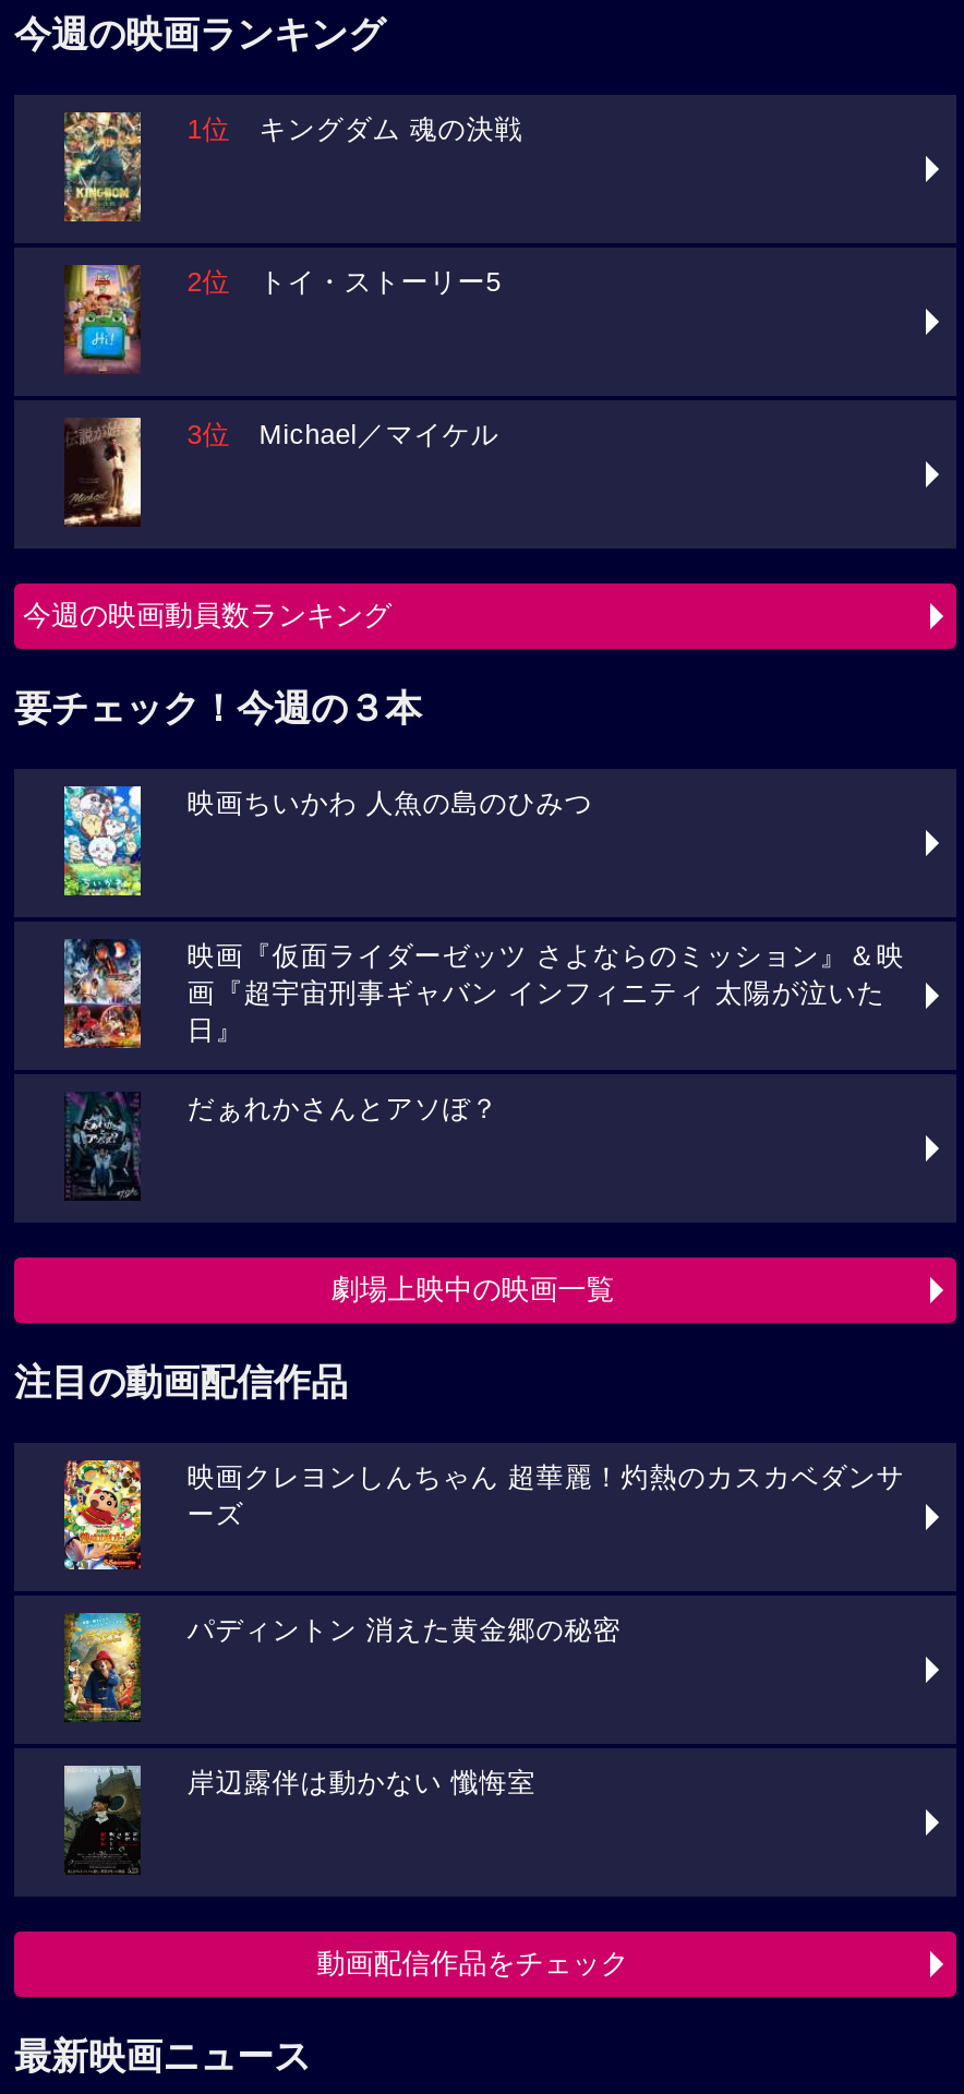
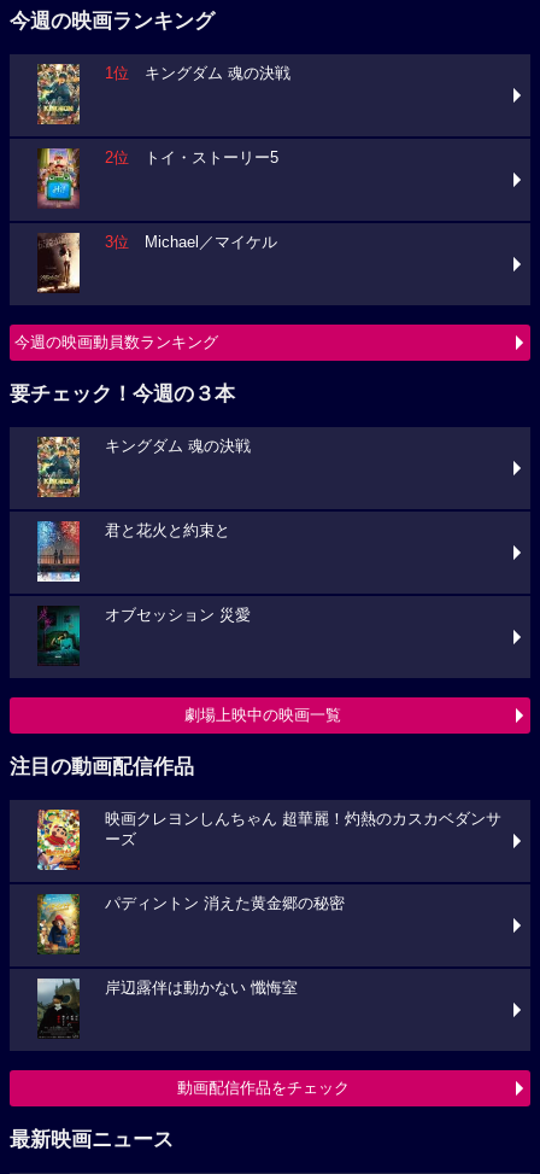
- [image]
- 映画ちいかわ 人魚の島のひみつ
+ [image]
+ キングダム 魂の決戦

- [image]
- 映画『仮面ライダーゼッツ さよならのミッション』＆映
- 画『超宇宙刑事ギャバン インフィニティ 太陽が泣いた
- 日』
+ [image]
+ 君と花火と約束と

- [image]
- だぁれかさんとアソぼ？
+ [image]
+ オブセッション 災愛
